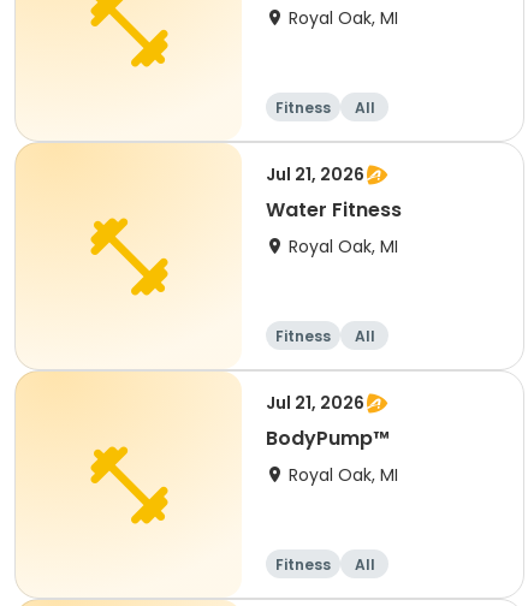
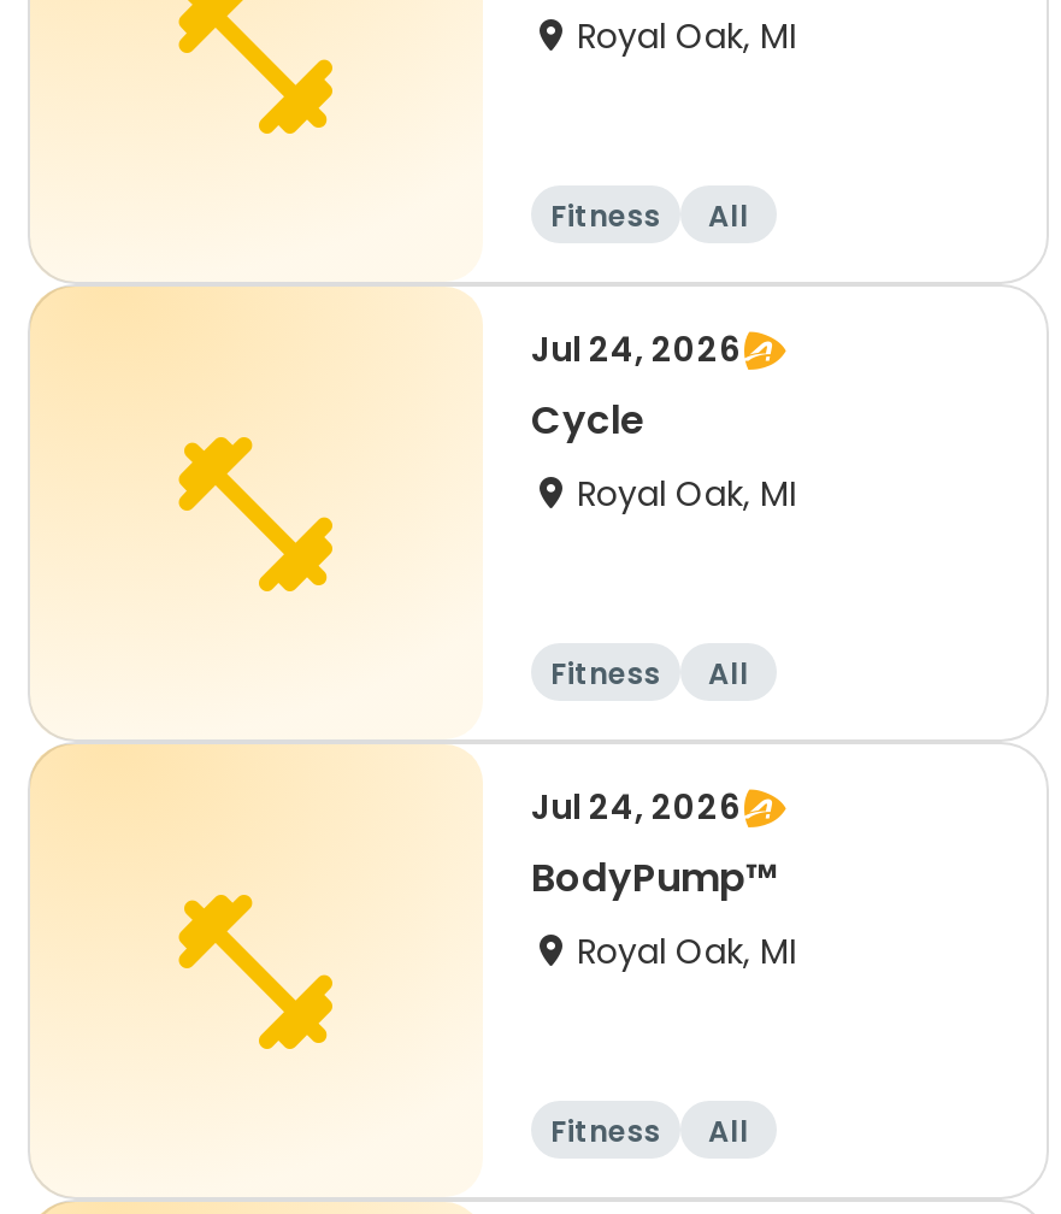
- Jul 21, 2026
- Water Fitness
+ Jul 24, 2026
+ Cycle

- Jul 21, 2026
+ Jul 24, 2026
